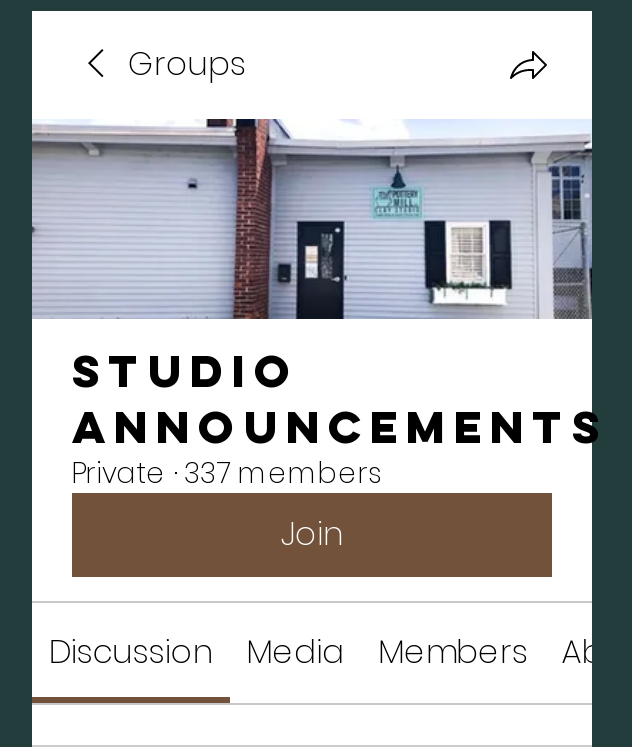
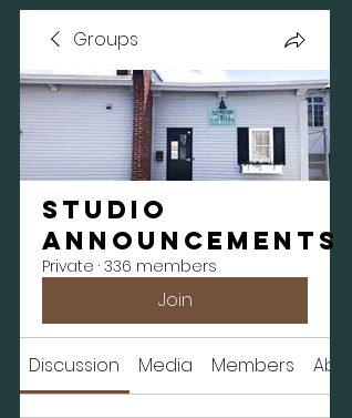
- Private 337 members
+ Private 336 members
